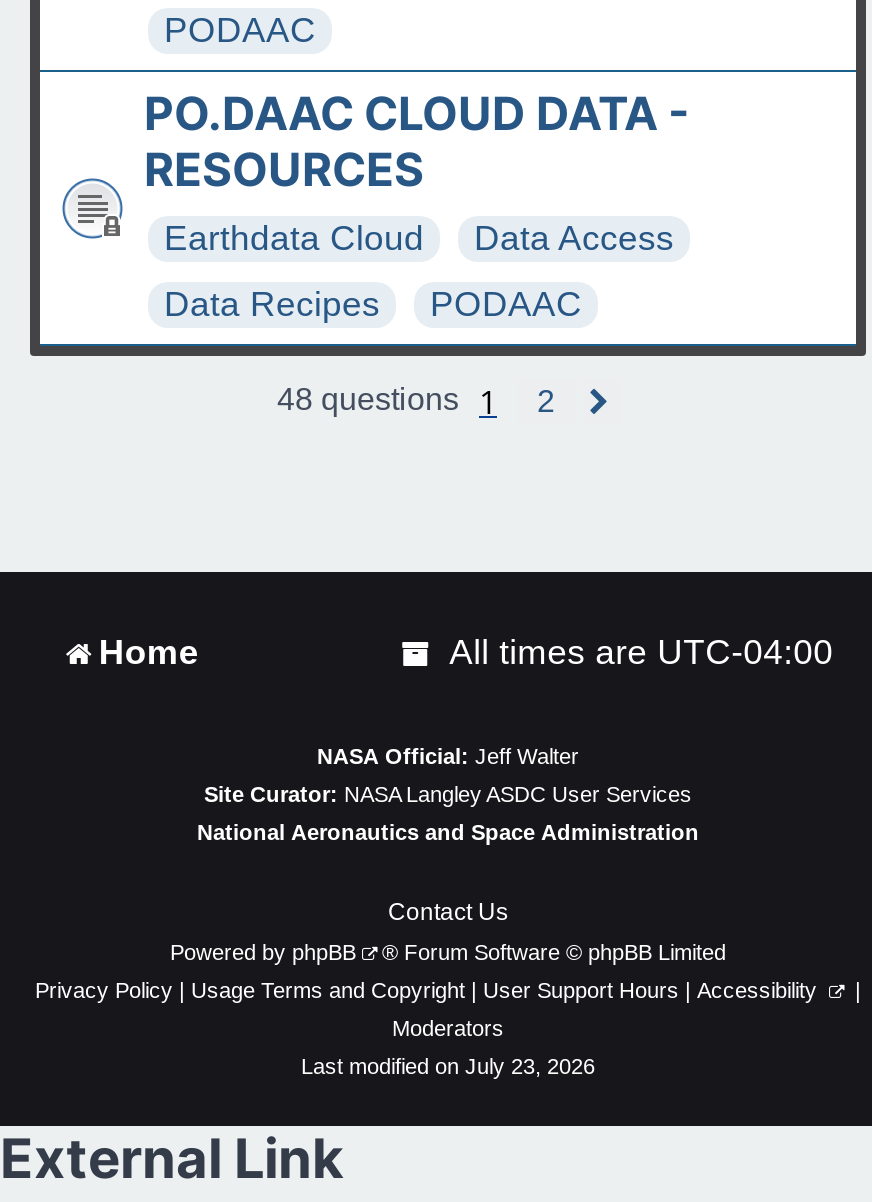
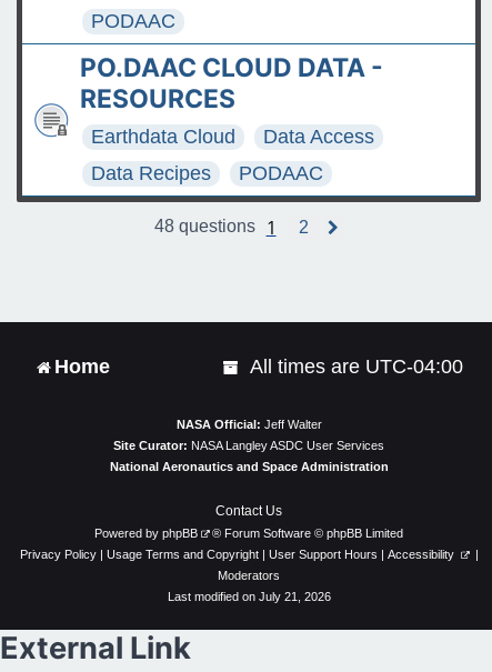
- Last modified on July 23, 2026
+ Last modified on July 21, 2026
